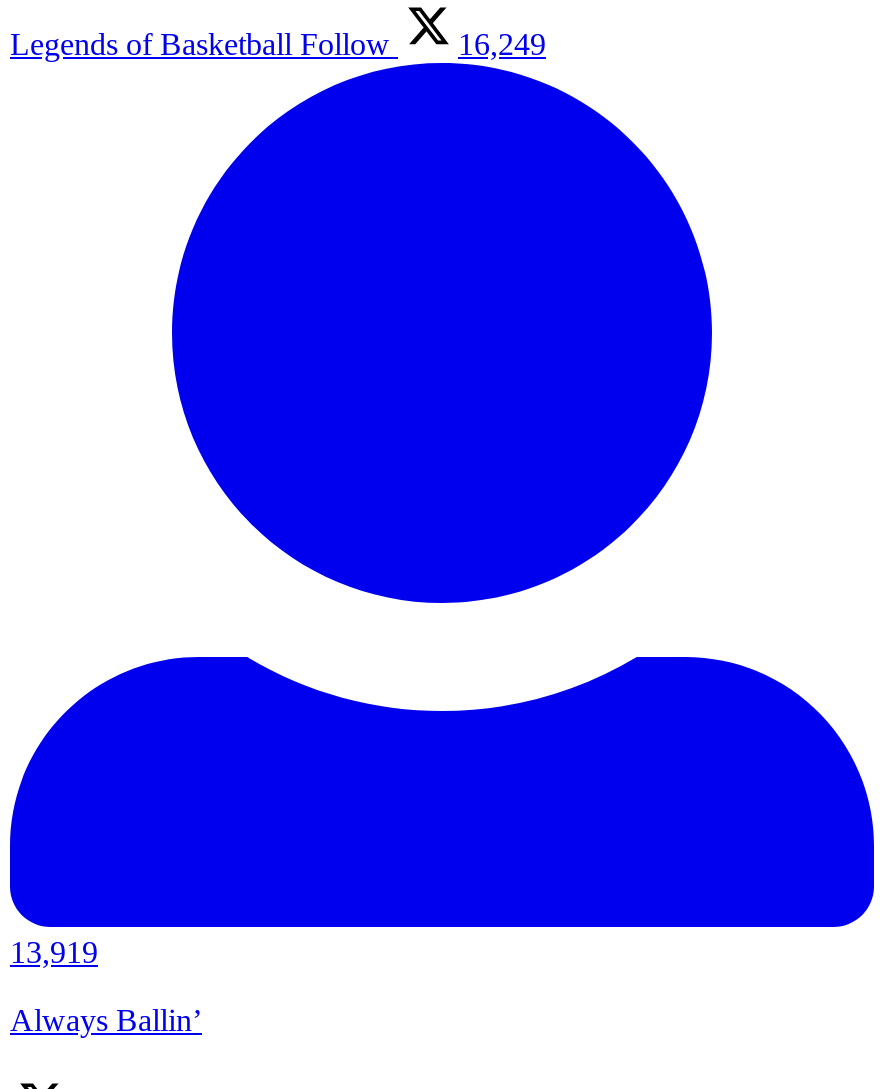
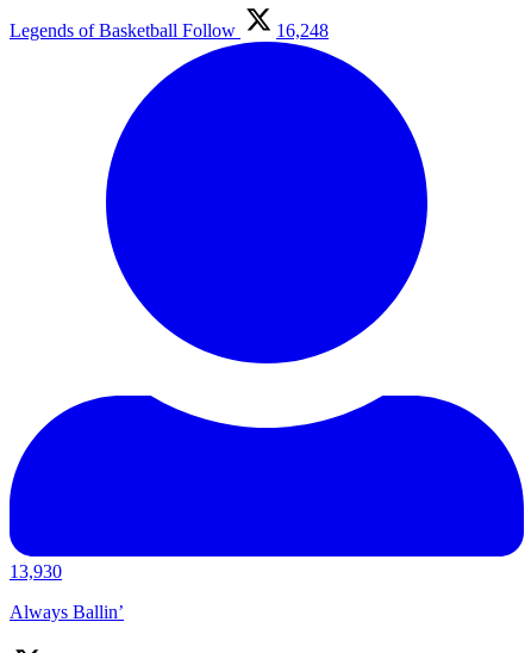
- Legends of Basketball Follow 16,249
+ Legends of Basketball Follow 16,248

- 13,919
+ 13,930
